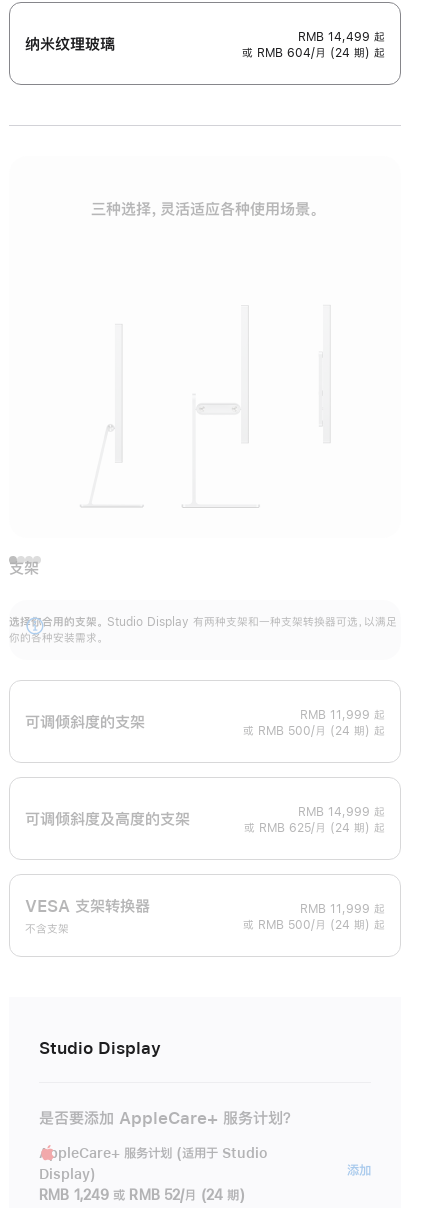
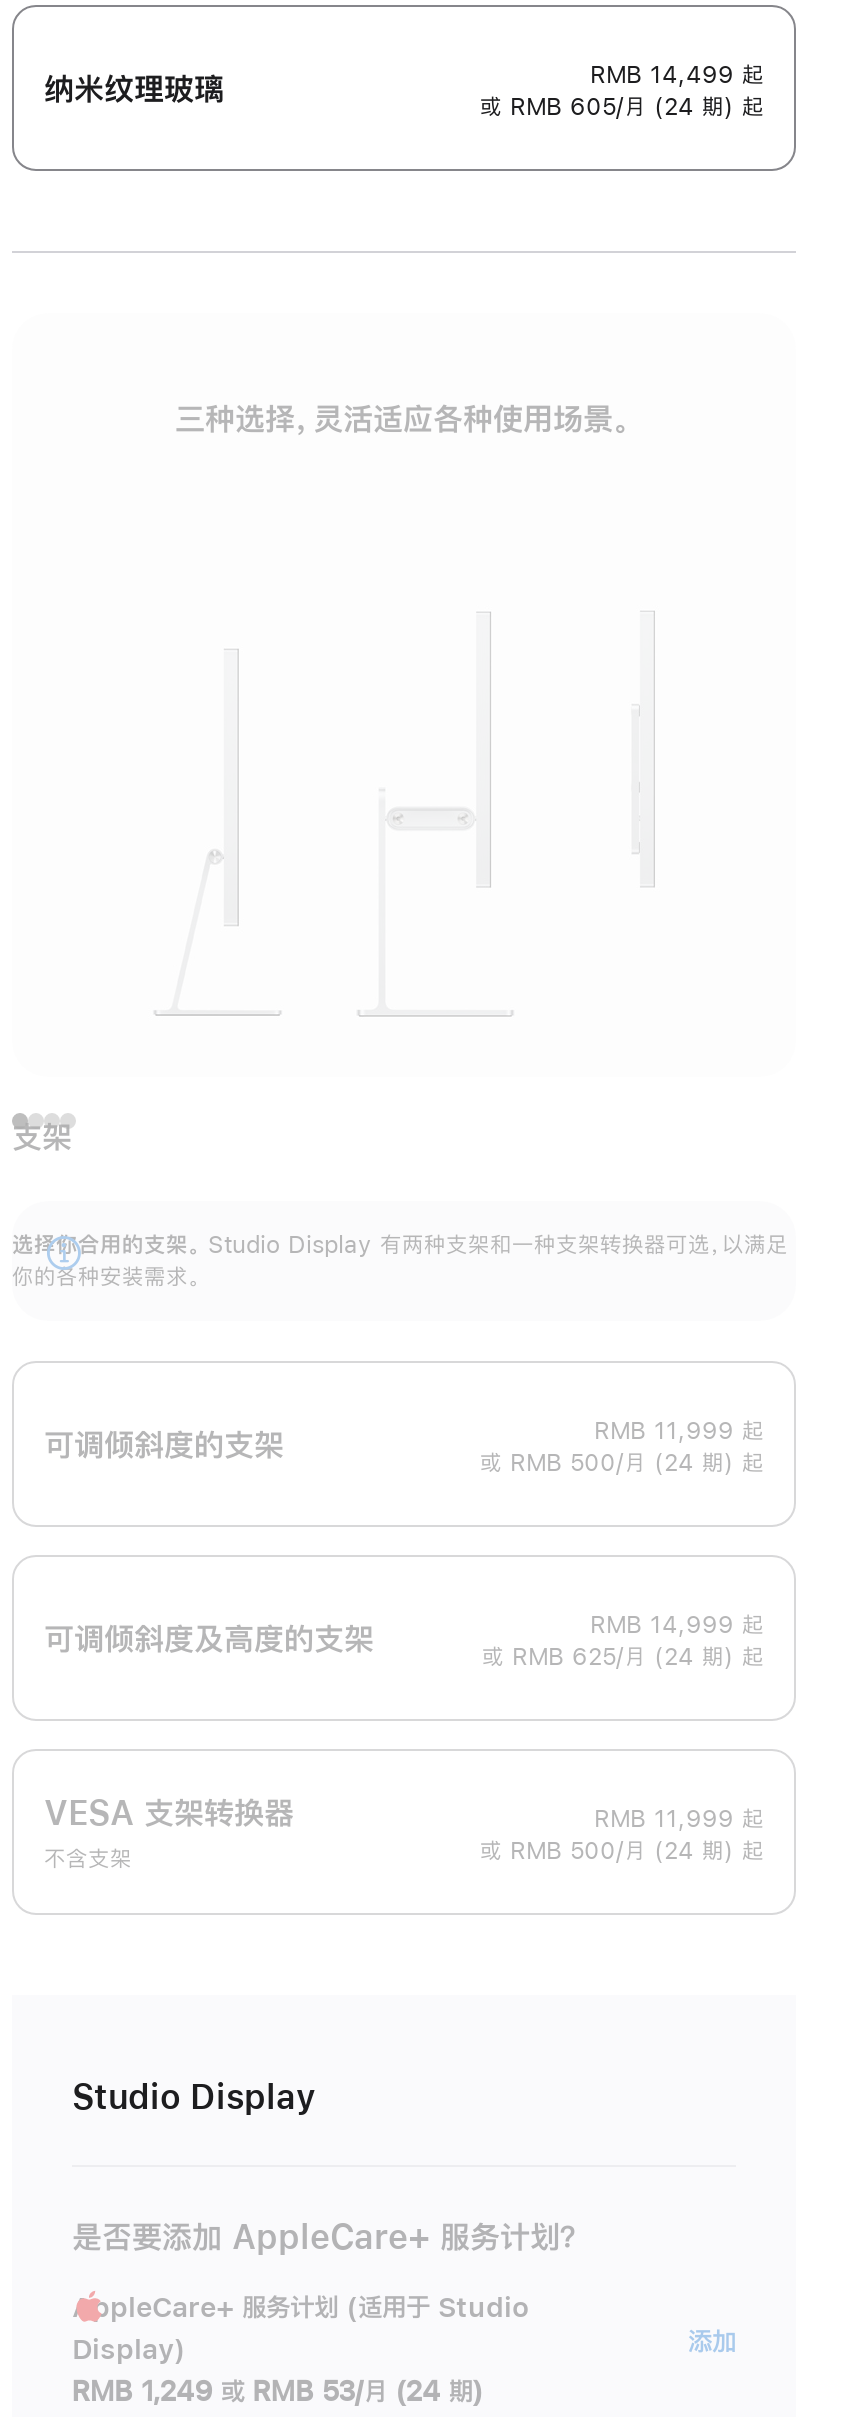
- 或 RMB 604/月 (24 期) 起
+ 或 RMB 605/月 (24 期) 起

- RMB 1,249 或 RMB 52/月 (24 期)
+ RMB 1,249 或 RMB 53/月 (24 期)
